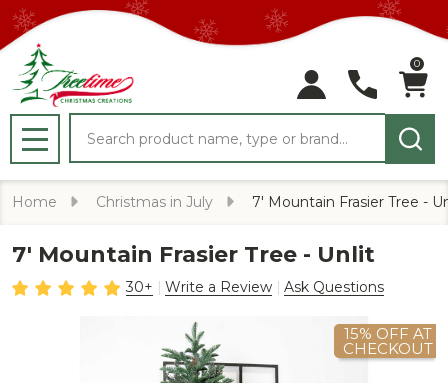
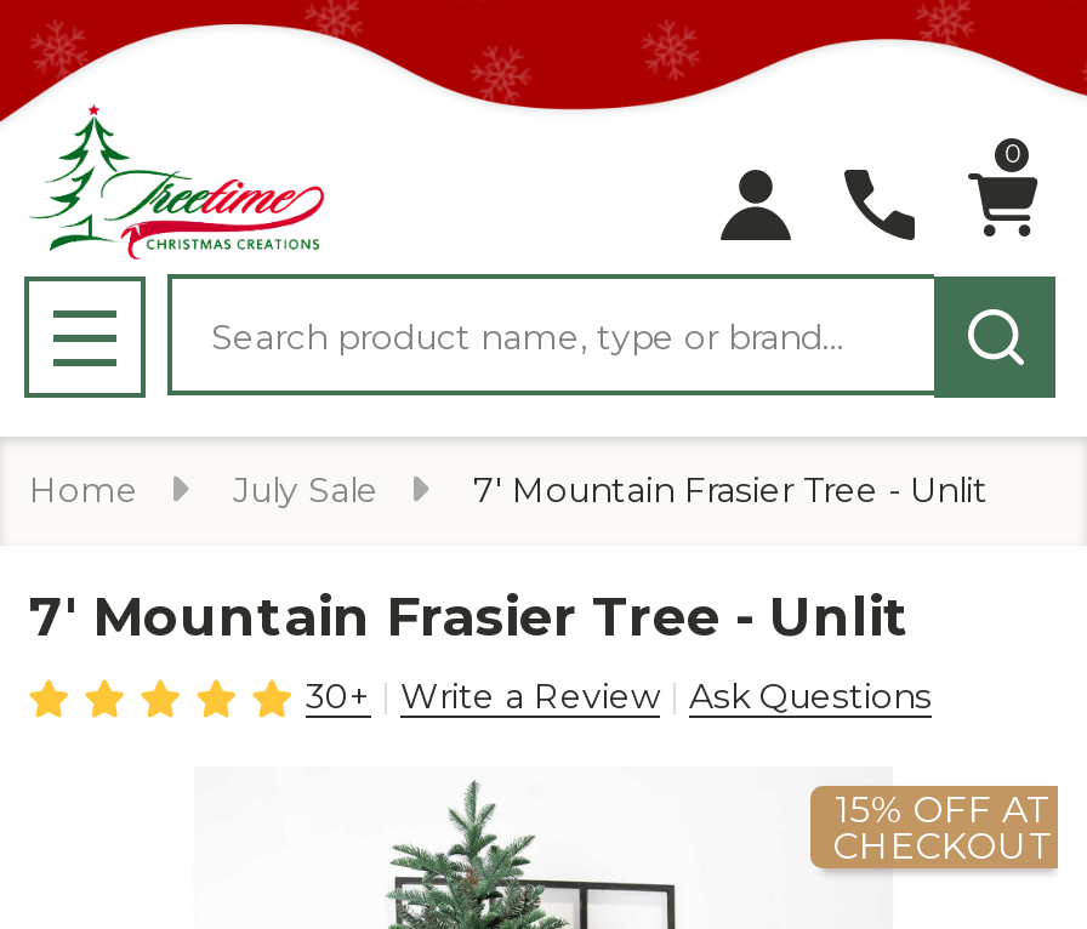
- Christmas in July
+ July Sale
